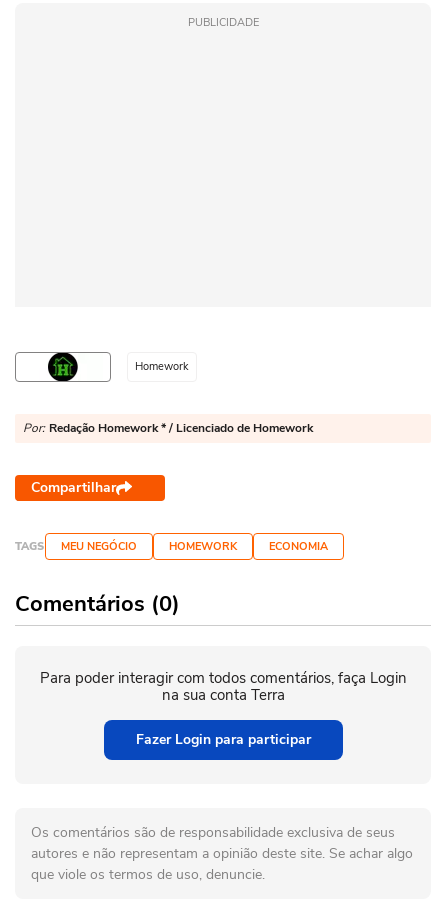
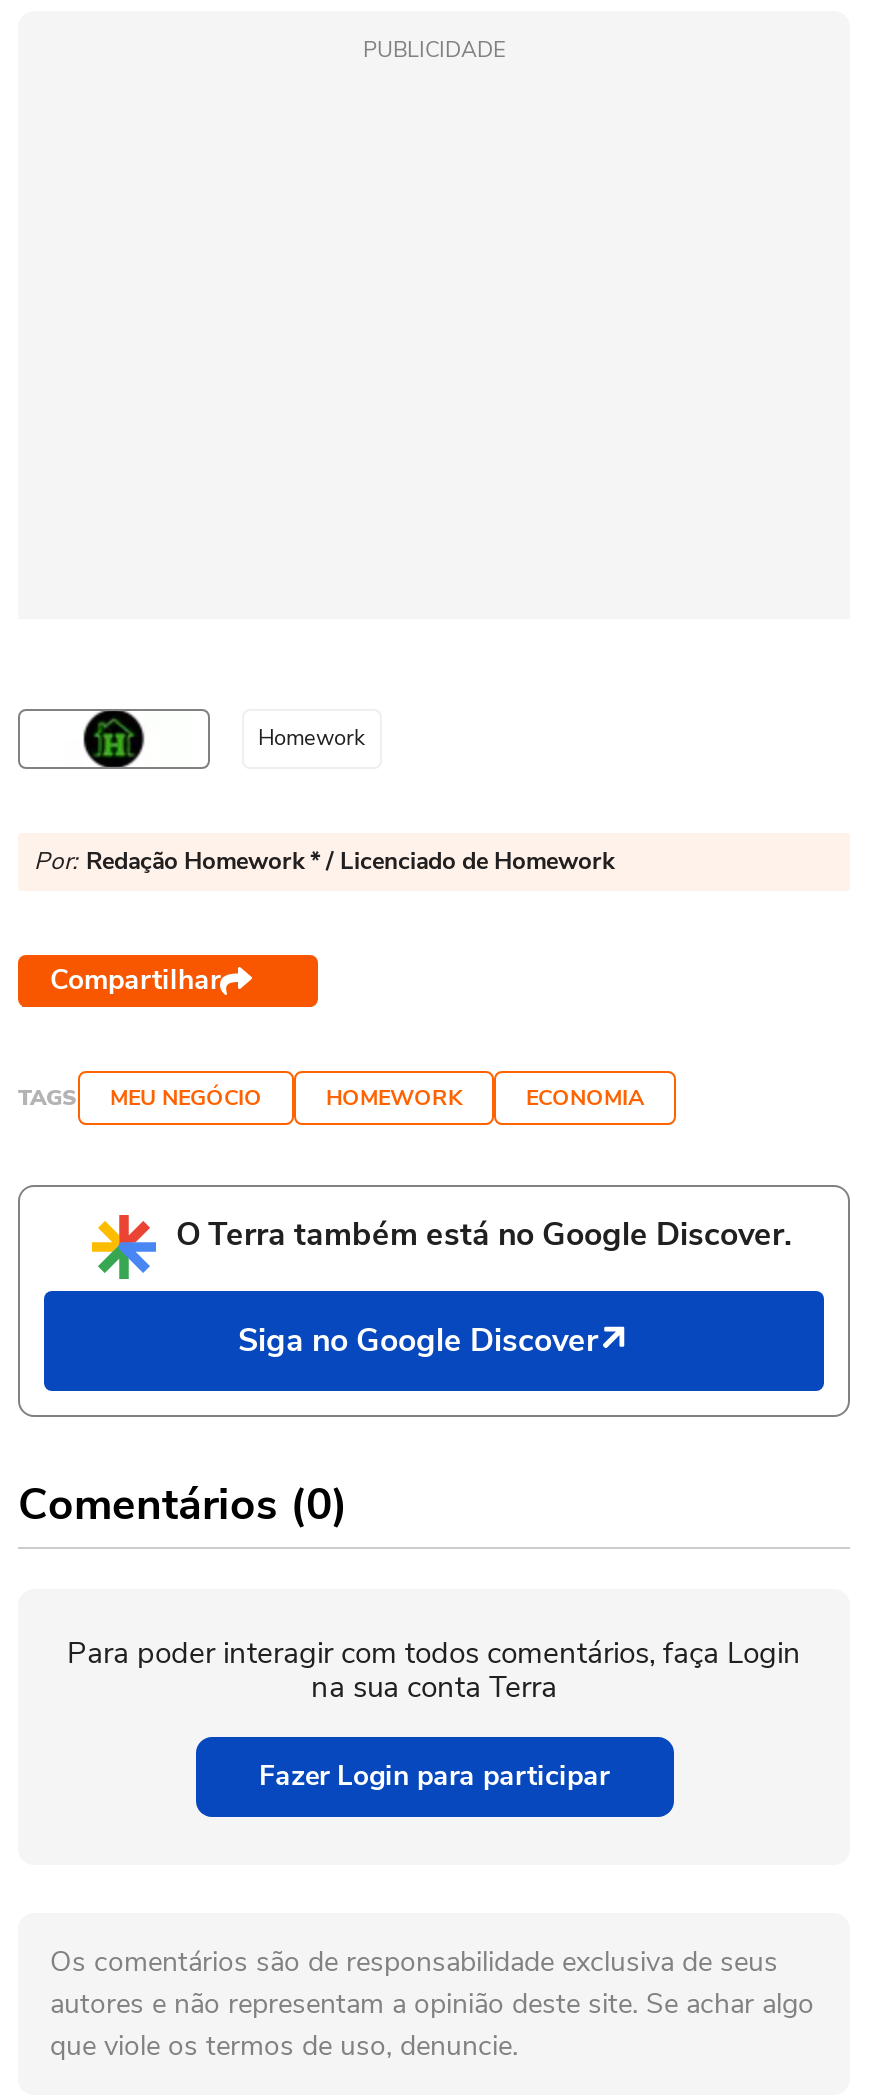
+ [image]
+ O Terra também está no Google Discover.
+ Siga no Google Discover
